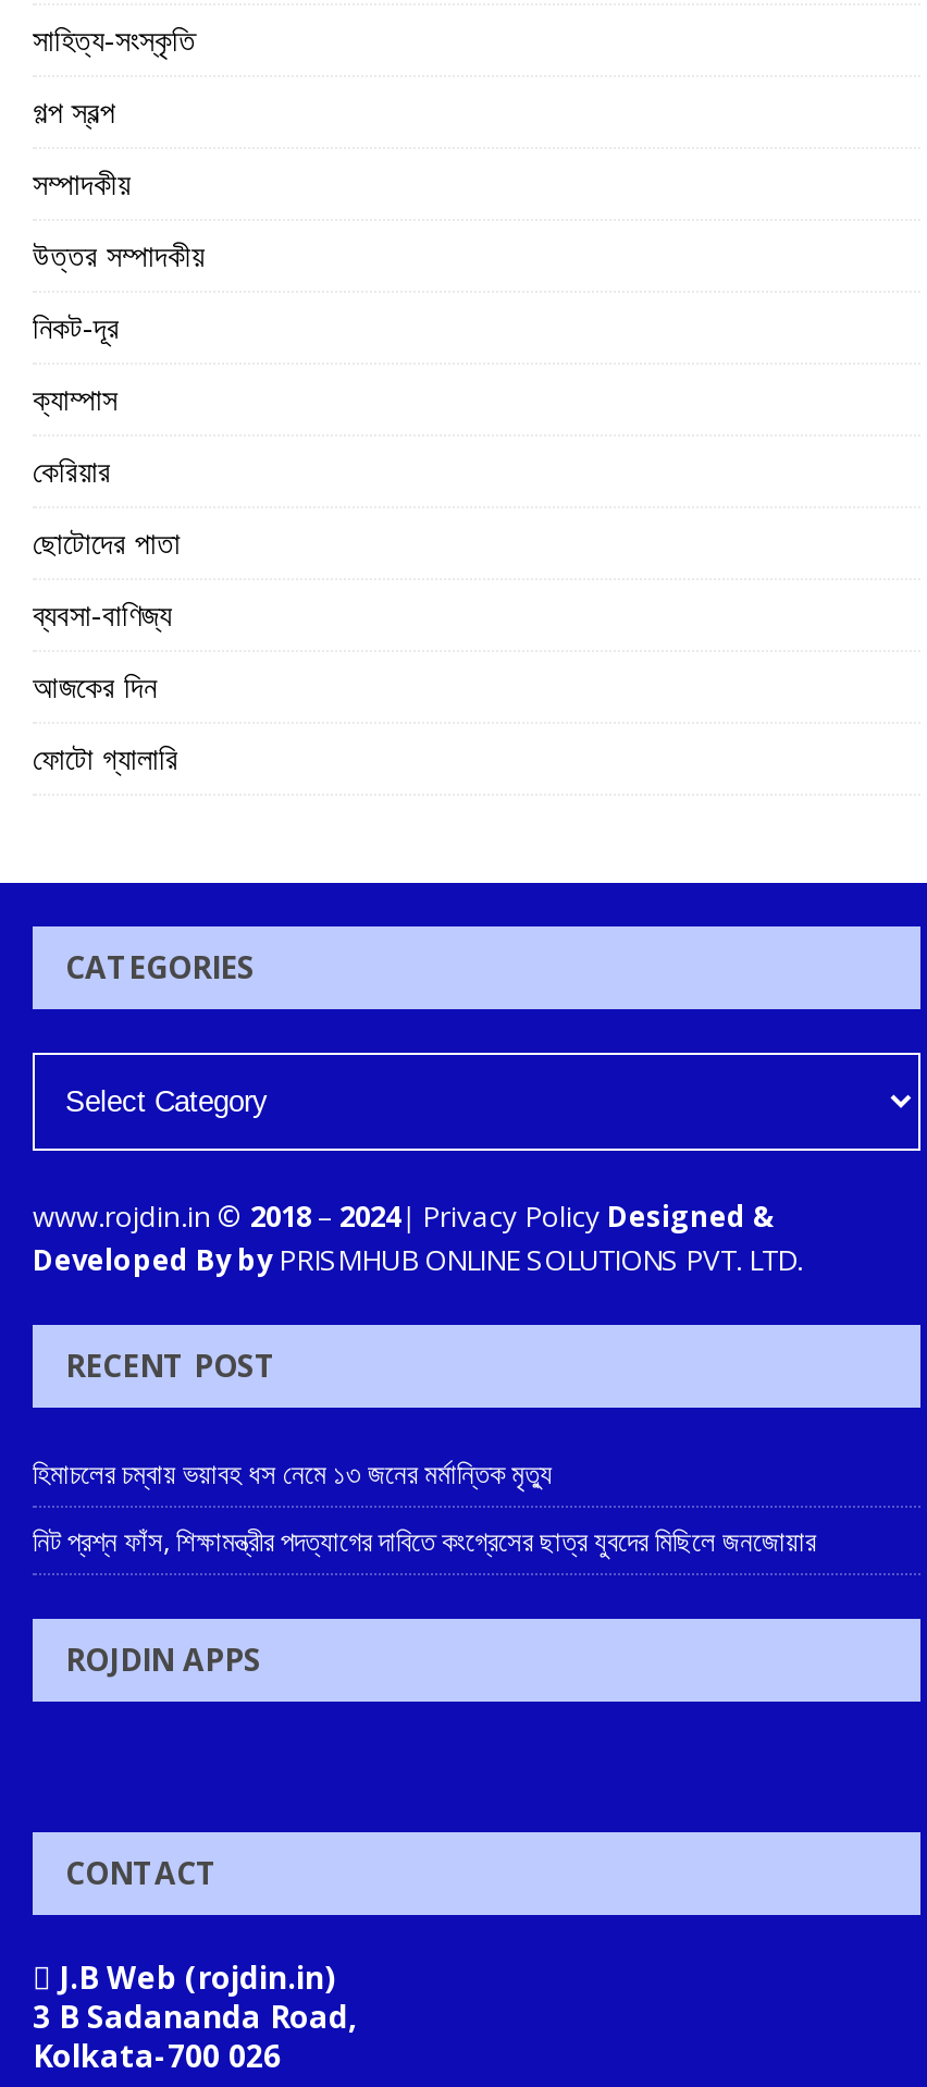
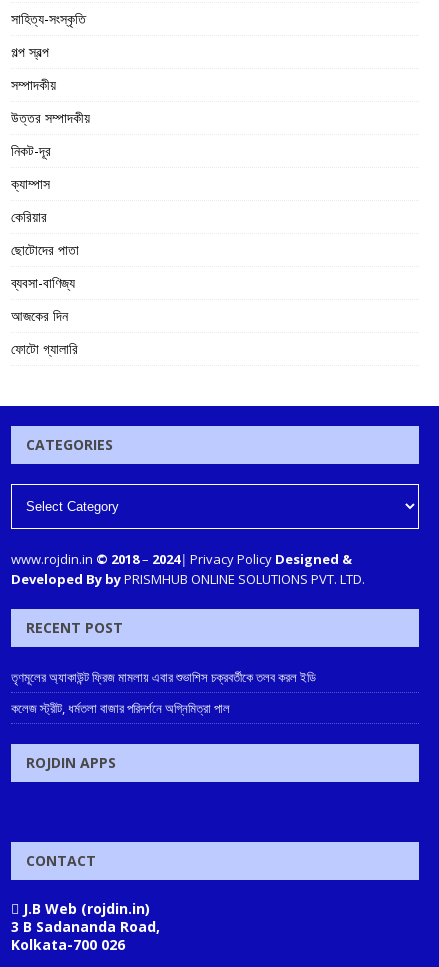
- হিমাচলের চম্বায় ভয়াবহ ধস নেমে ১৩ জনের মর্মান্তিক মৃত্যু
+ তৃণমূলের অ্যাকাউন্ট ফ্রিজ মামলায় এবার শুভাশিস চক্রবর্তীকে তলব করল ইডি

- নিট প্রশ্ন ফাঁস, শিক্ষামন্ত্রীর পদত্যাগের দাবিতে কংগ্রেসের ছাত্র যুবদের মিছিলে জনজোয়ার
+ কলেজ স্ট্রীট, ধর্মতলা বাজার পরিদর্শনে অগ্নিমিত্রা পাল
